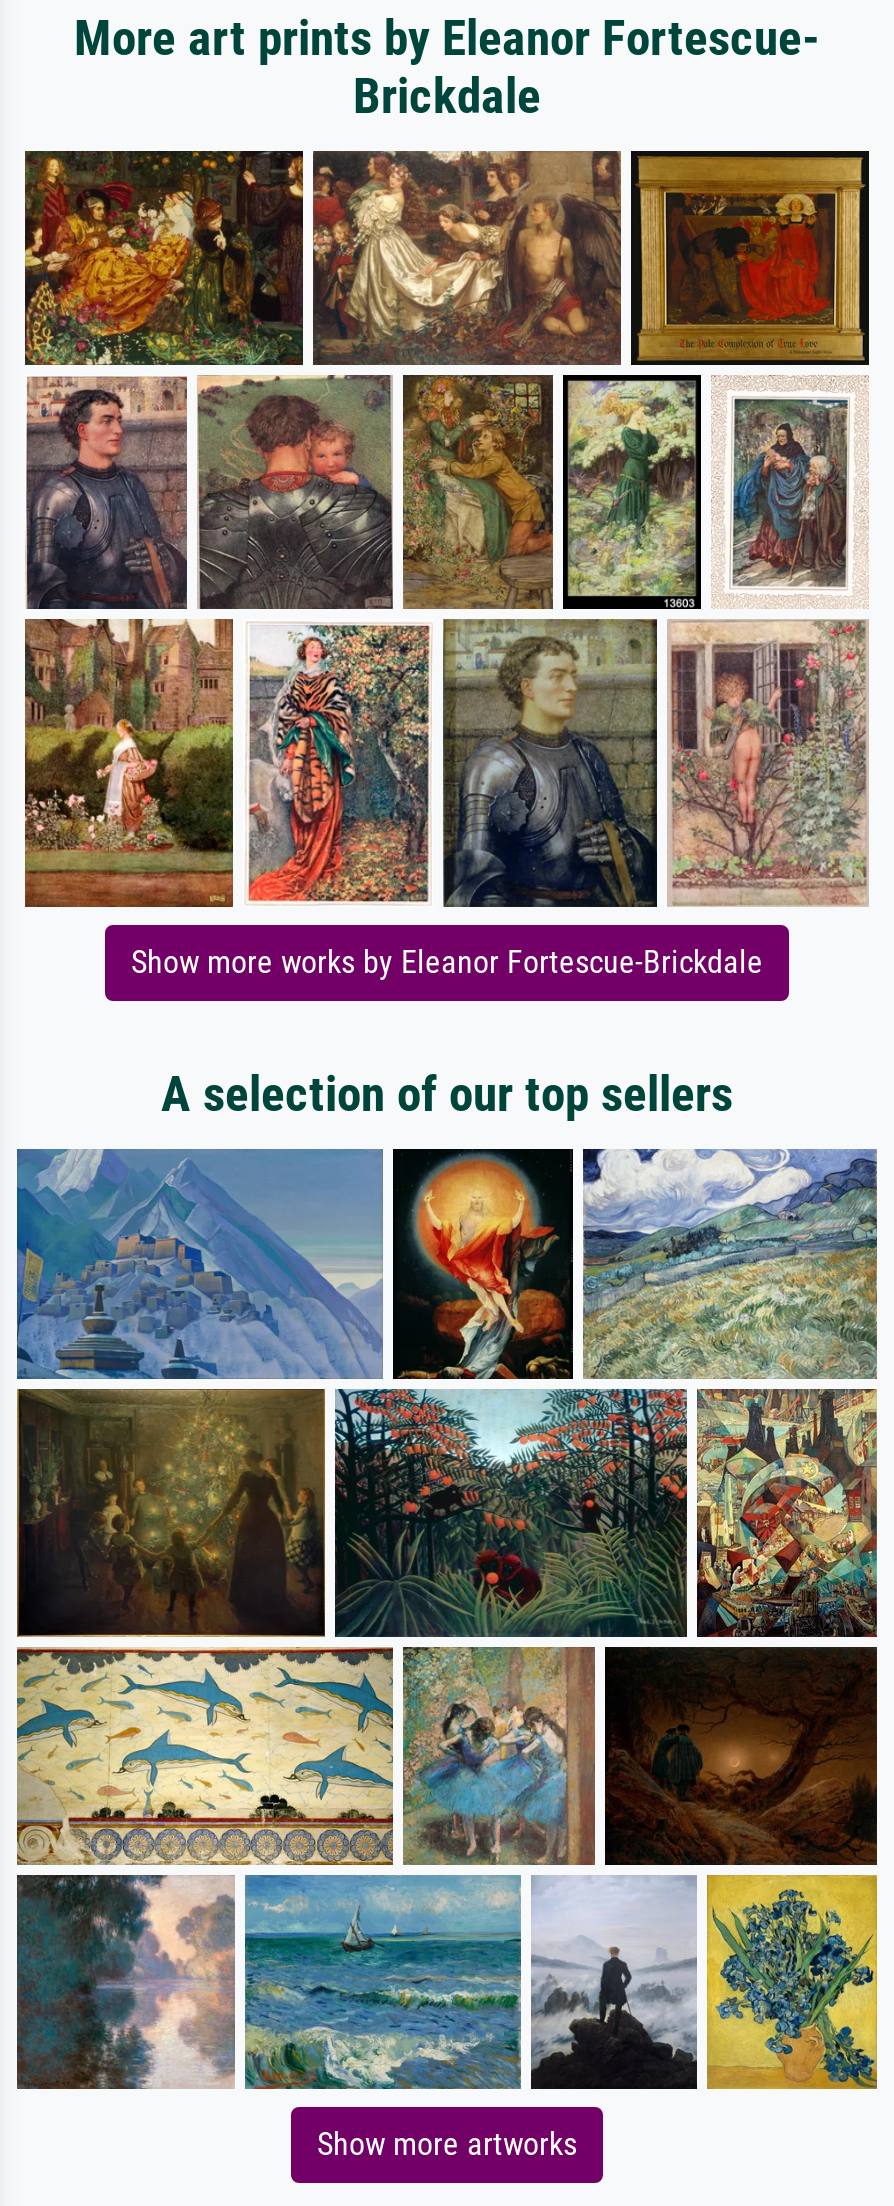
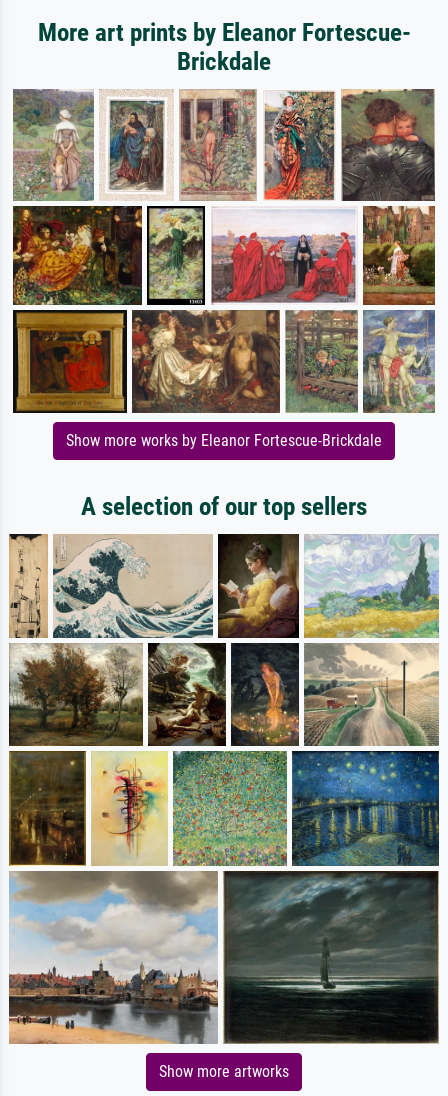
- [image]
+ [image]

moved up: Show more works by Eleanor Fortescue-Brickdale | A selection of our top sellers

- [image]
+ [image]
